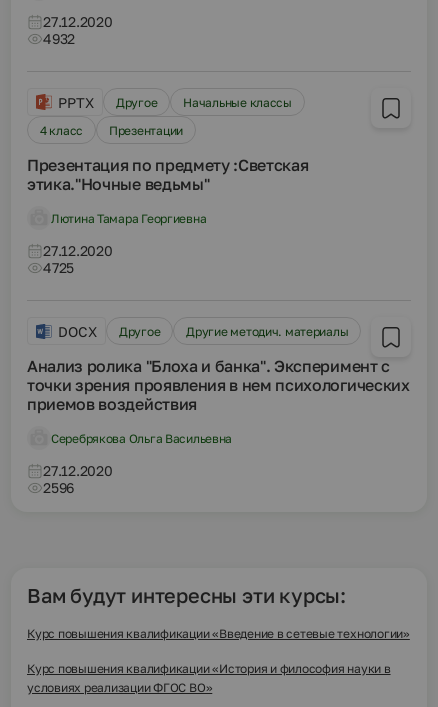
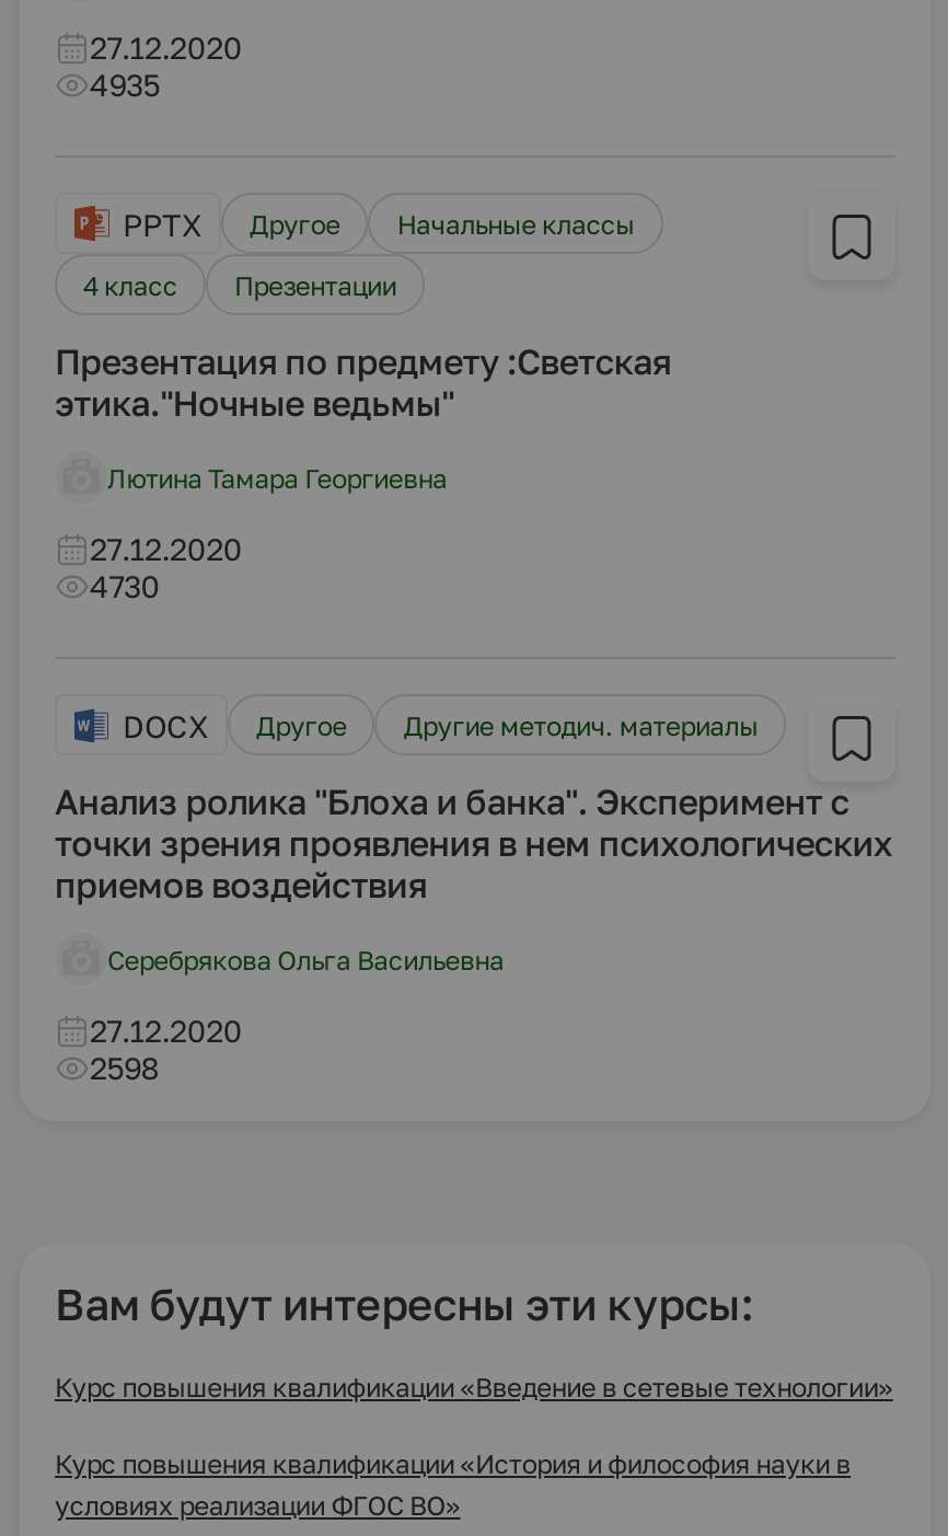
- 4932
+ 4935

- 4725
+ 4730

- 2596
+ 2598
